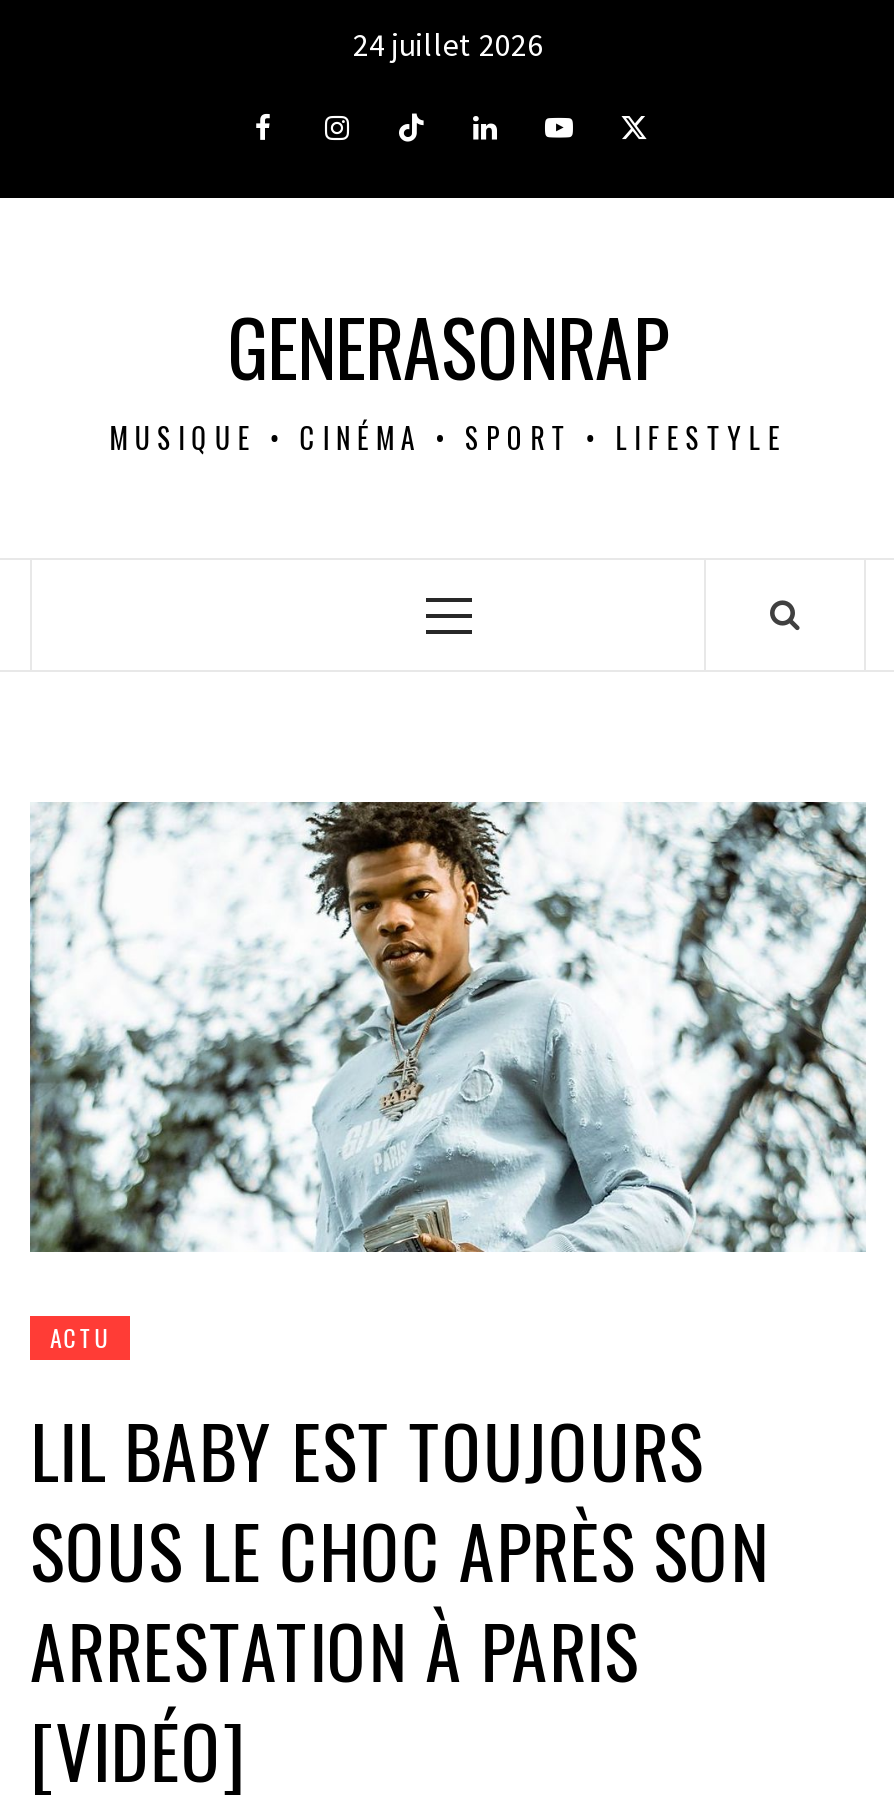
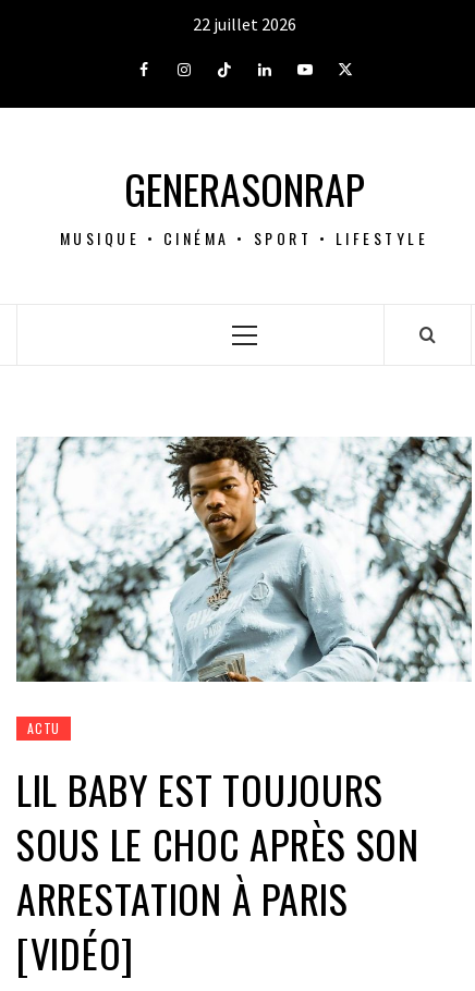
- 24 juillet 2026
+ 22 juillet 2026
